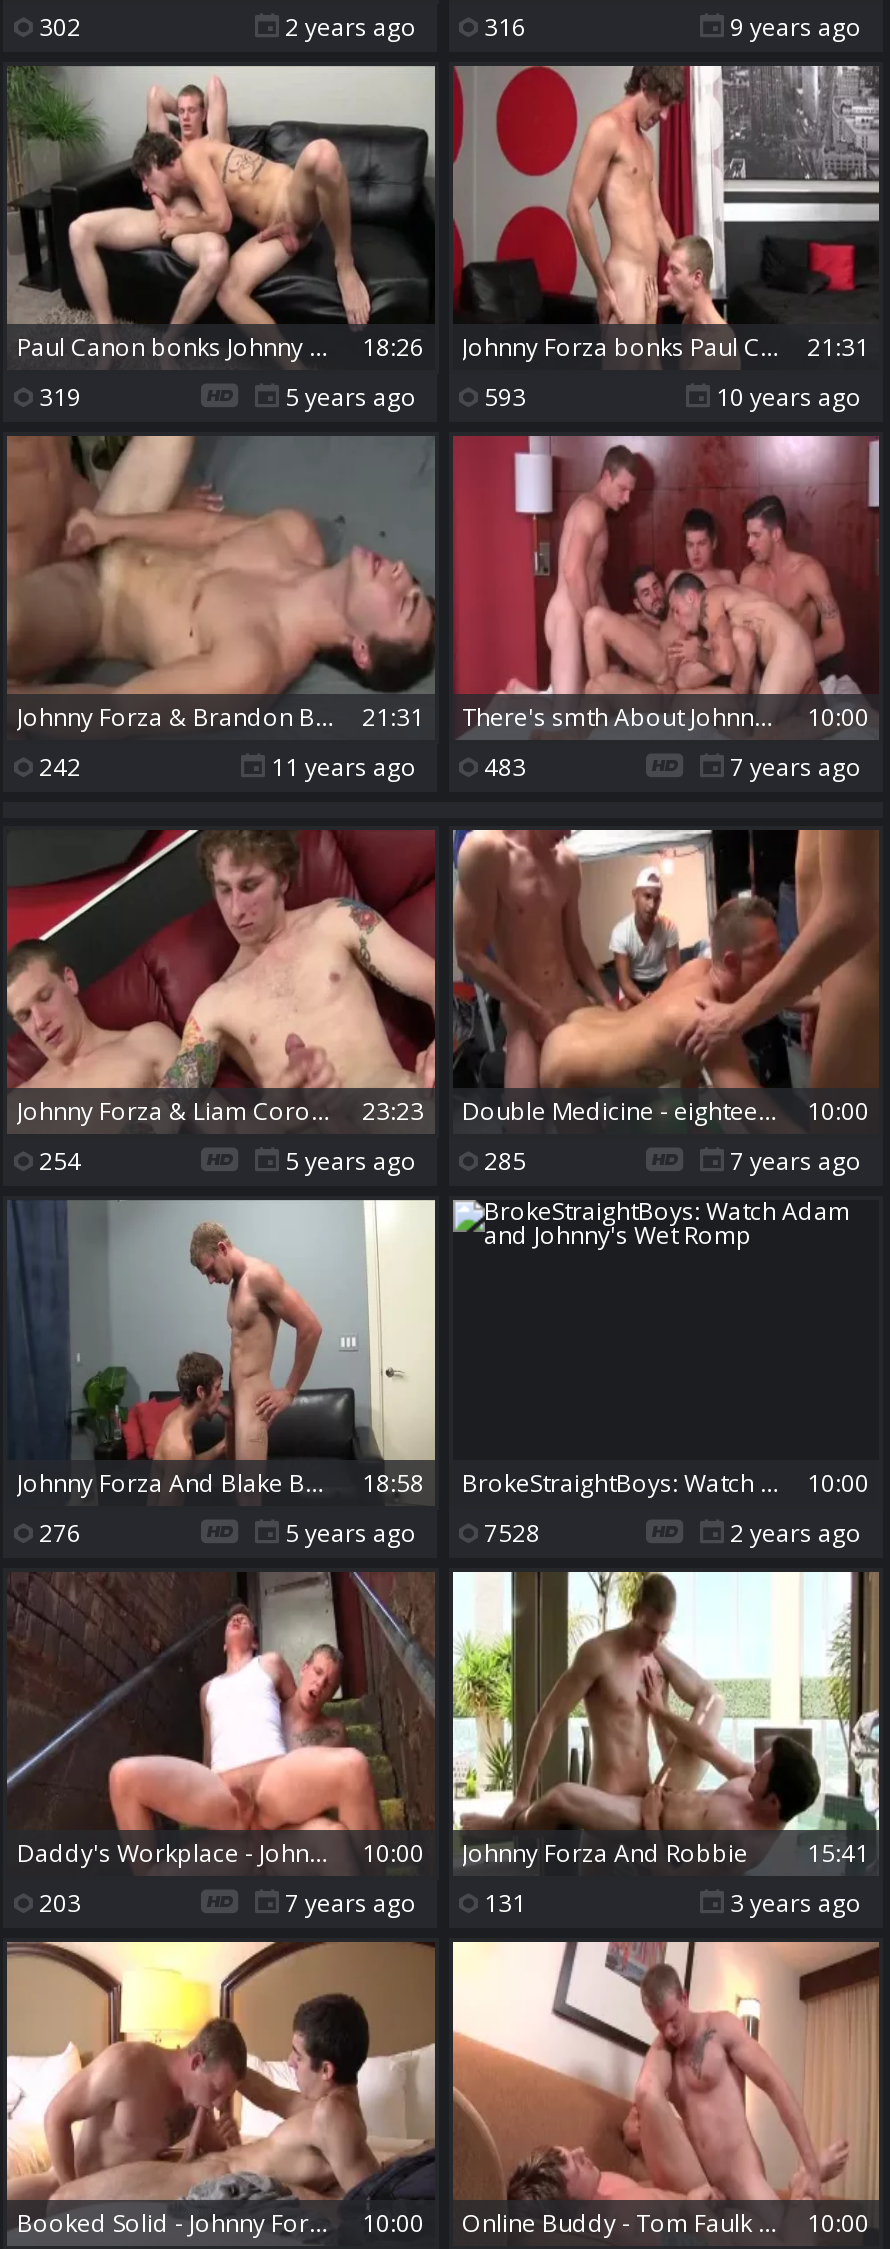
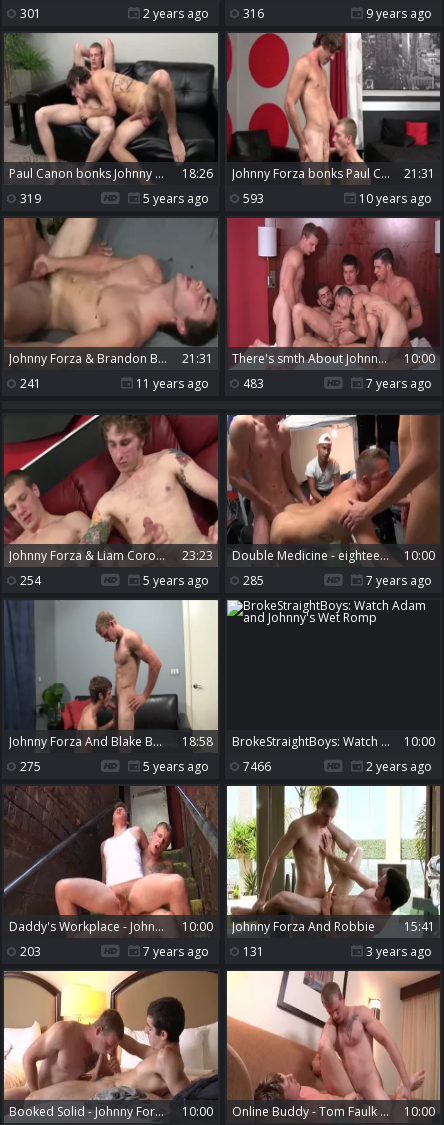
- 302
+ 301

- 242
+ 241

- 276
+ 275

- 5 years ago 7528
+ 5 years ago 7466
